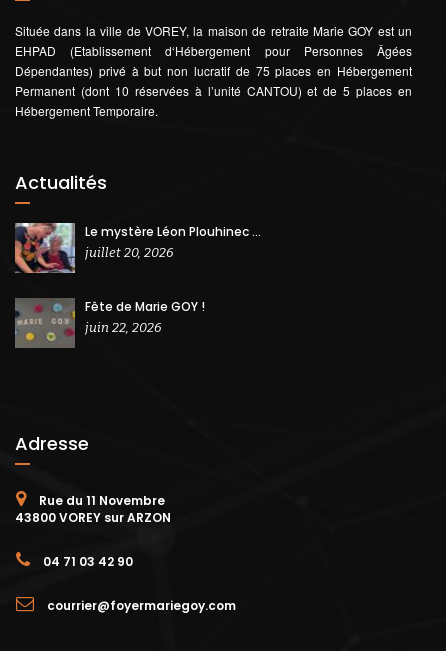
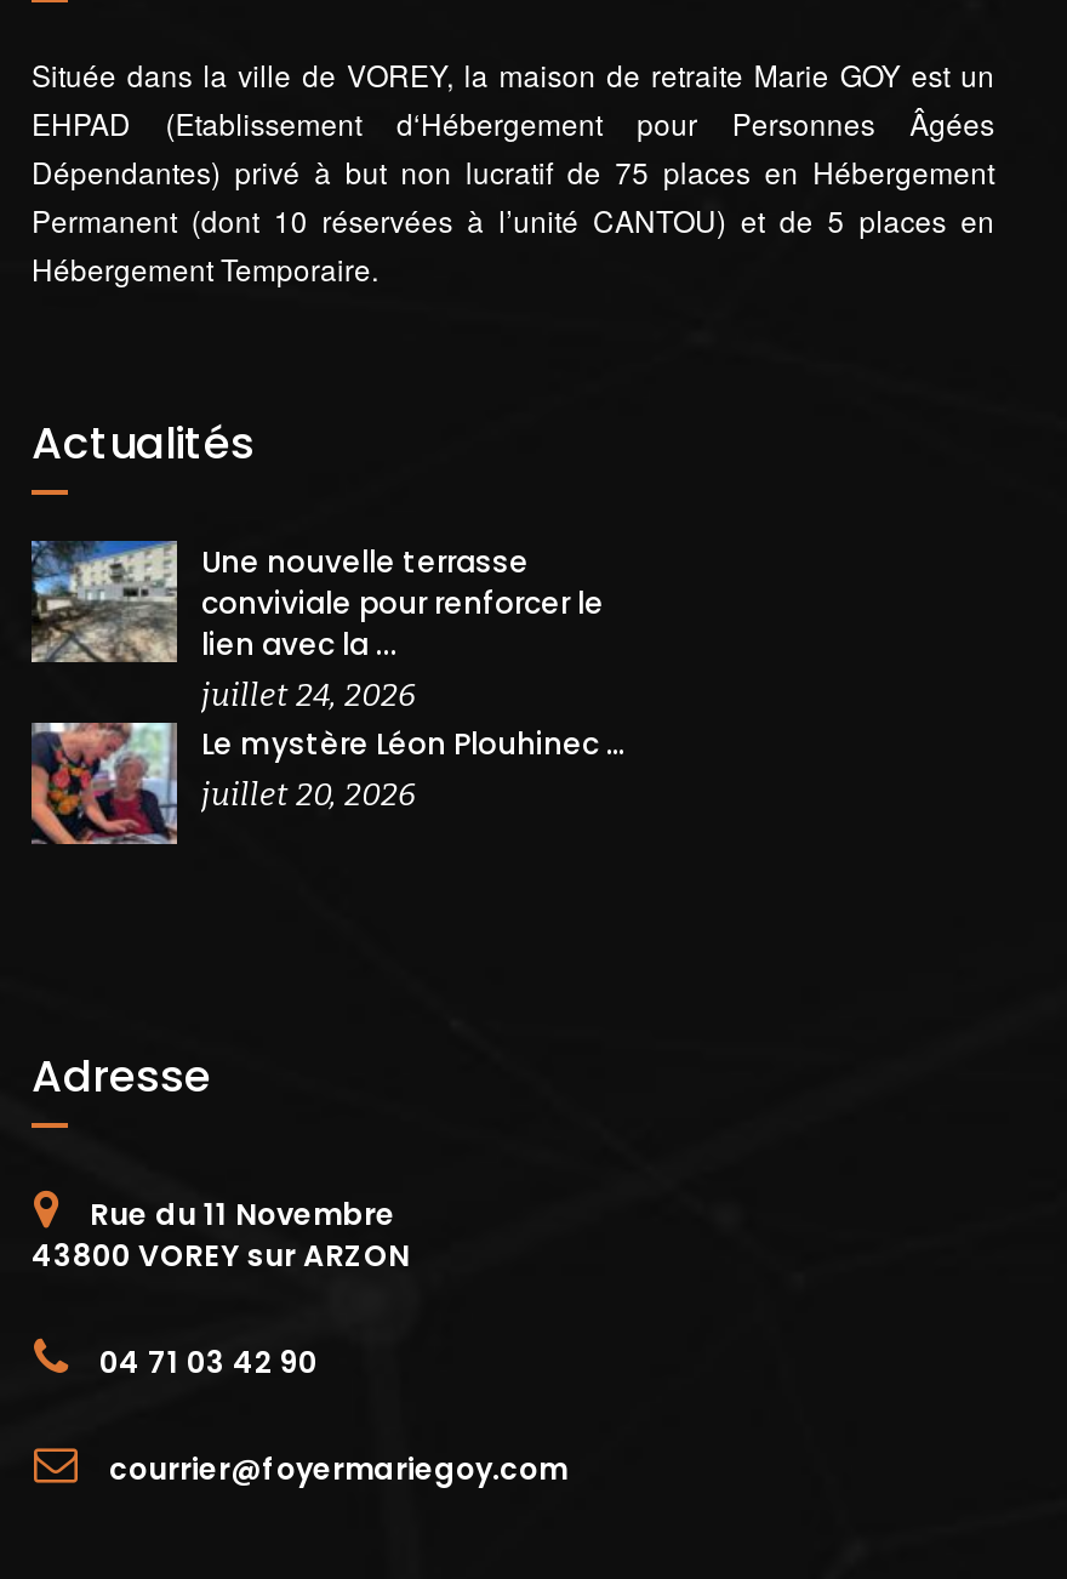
+ [image]
+ Une nouvelle terrasse
+ conviviale pour renforcer le
+ lien avec la ...
+ juillet 24, 2026

moved down: [image] | Le mystère Léon Plouhinec … | juillet 20, 2026

- [image]
- Fête de Marie GOY !
- juin 22, 2026
